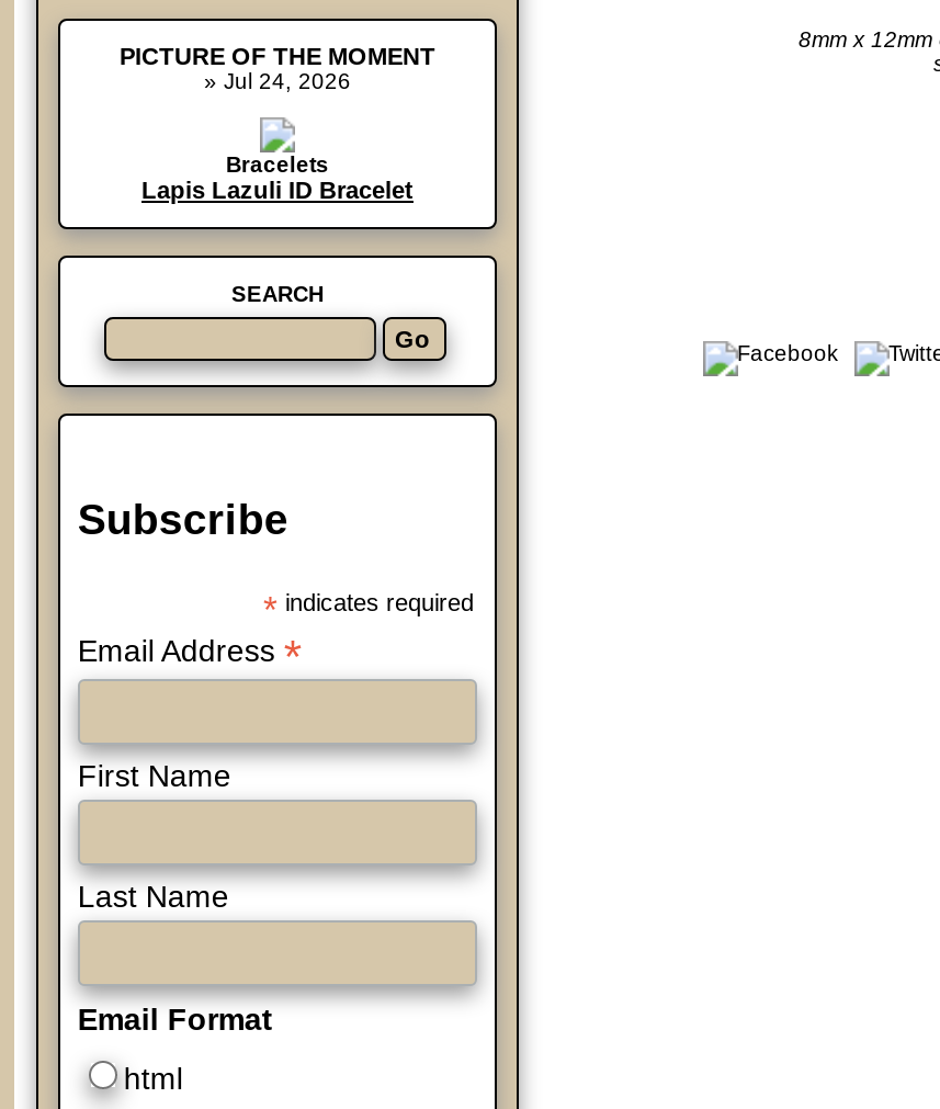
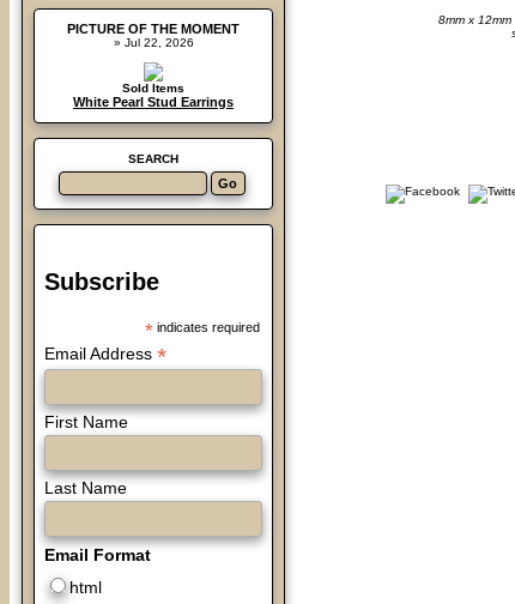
- » Jul 24, 2026
+ » Jul 22, 2026

- Bracelets
- Lapis Lazuli ID Bracelet
+ Sold Items
+ White Pearl Stud Earrings
